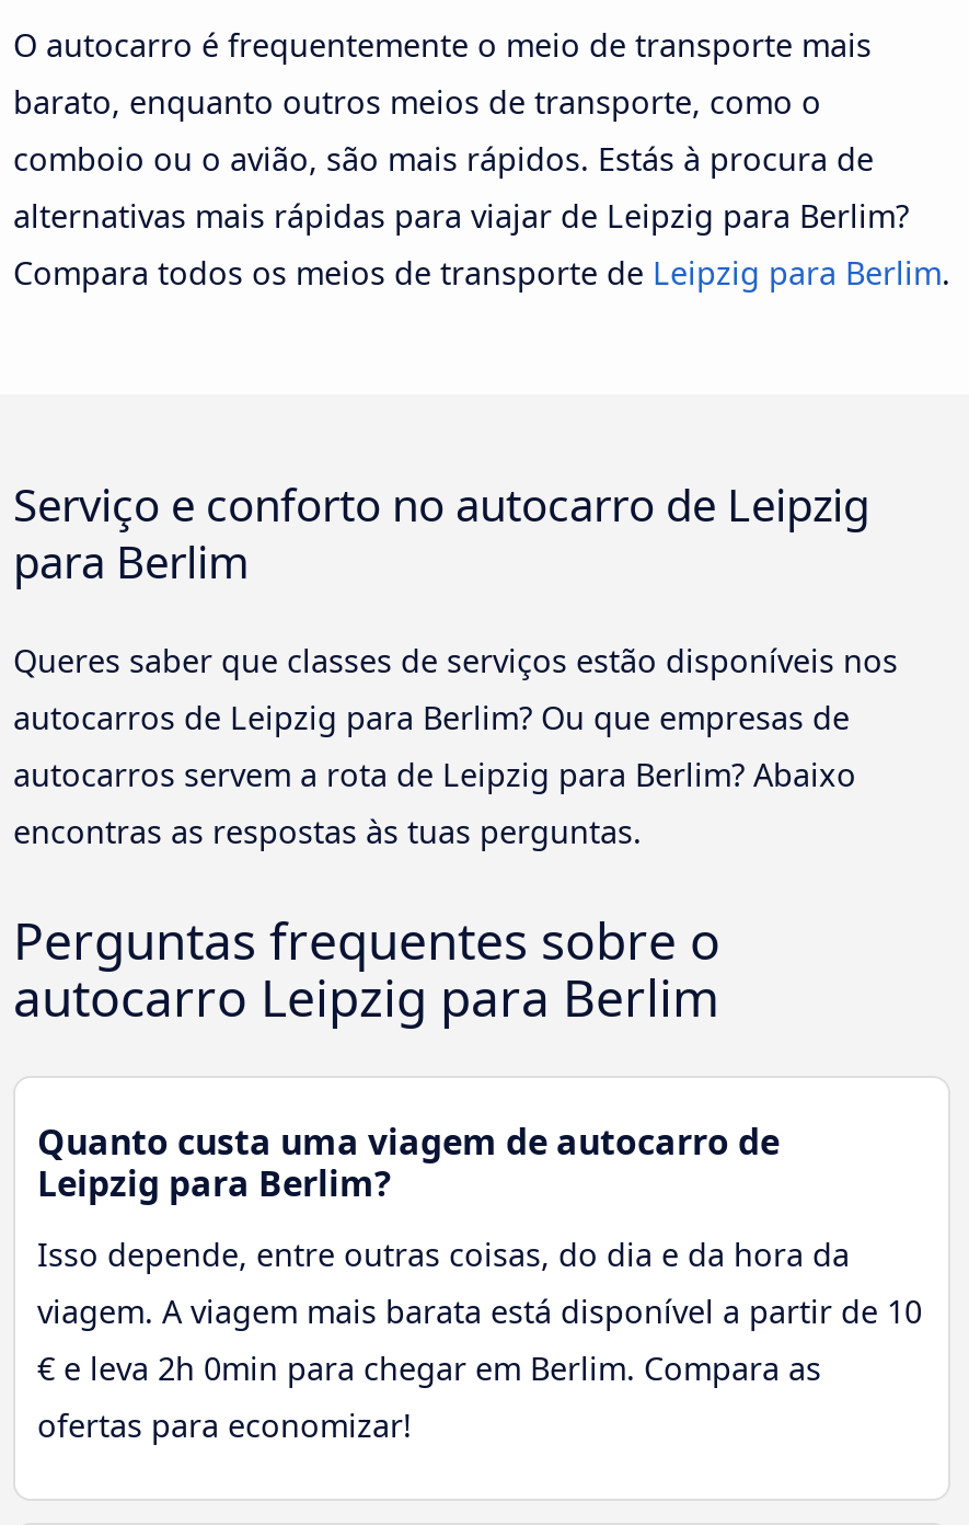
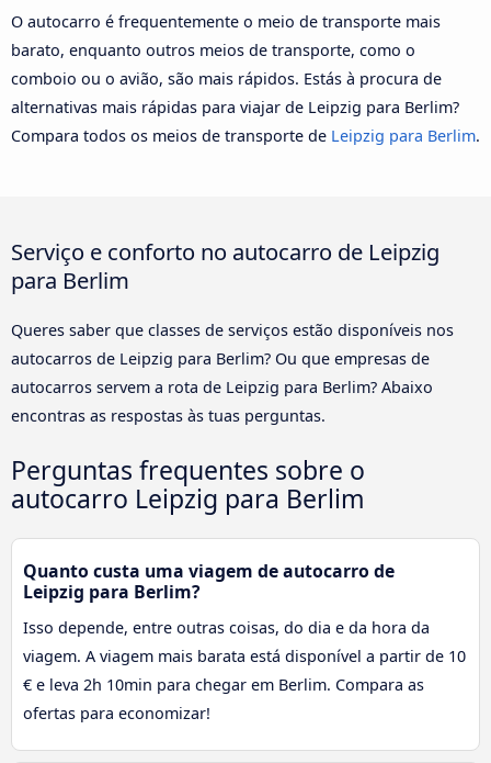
- € e leva 2h 0min para chegar em Berlim. Compara as
+ € e leva 2h 10min para chegar em Berlim. Compara as
